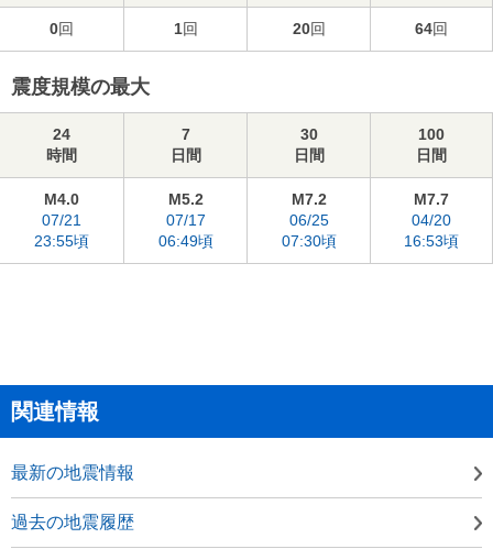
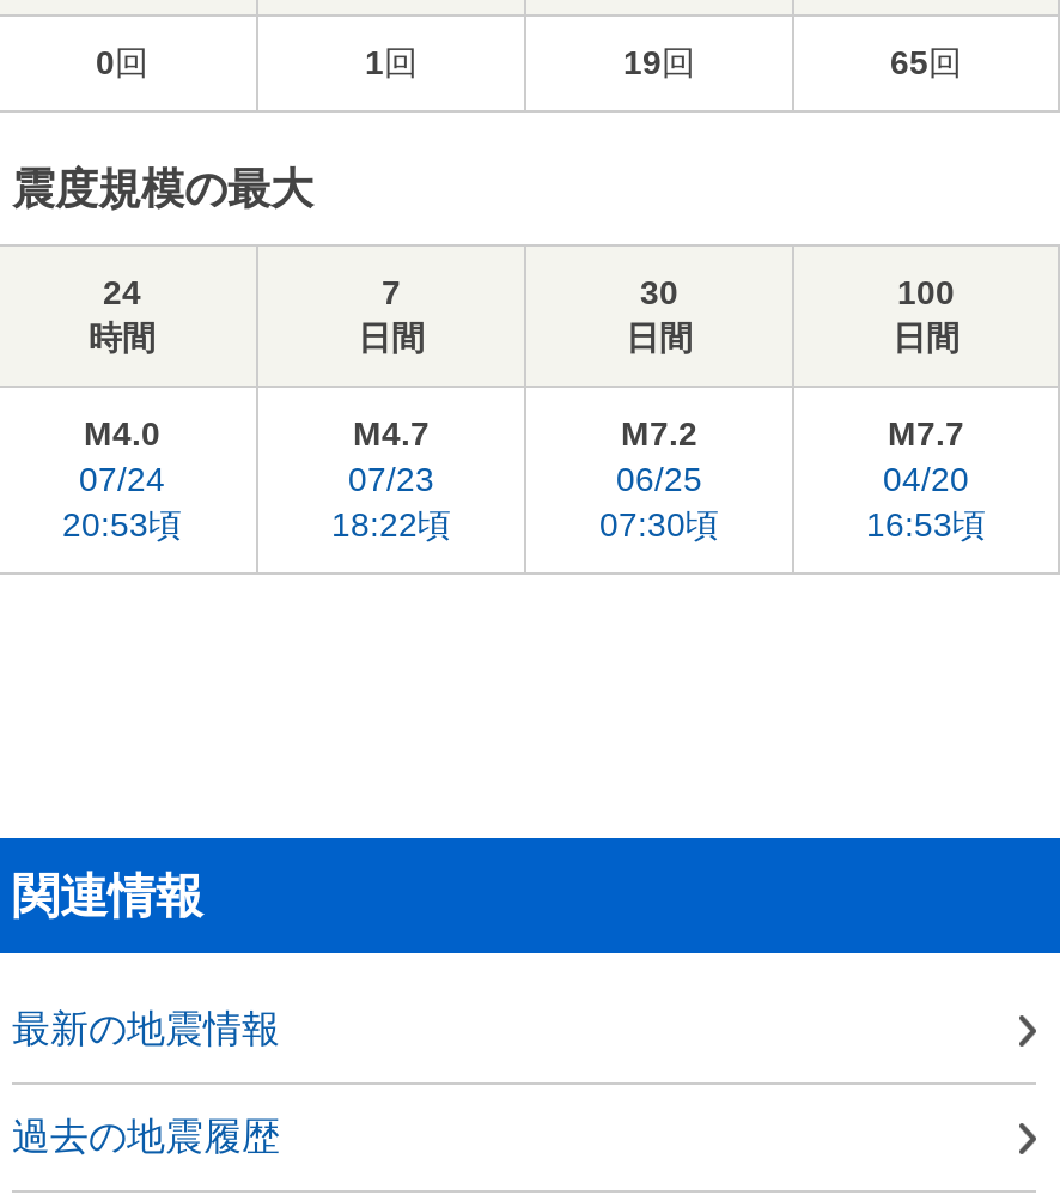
- 20回
+ 19回

- 64回
+ 65回

- M5.2
- 07/17
- 06:49頃
+ M4.7
+ 07/23
+ 18:22頃

- 07/21
- 23:55頃
+ 07/24
+ 20:53頃
